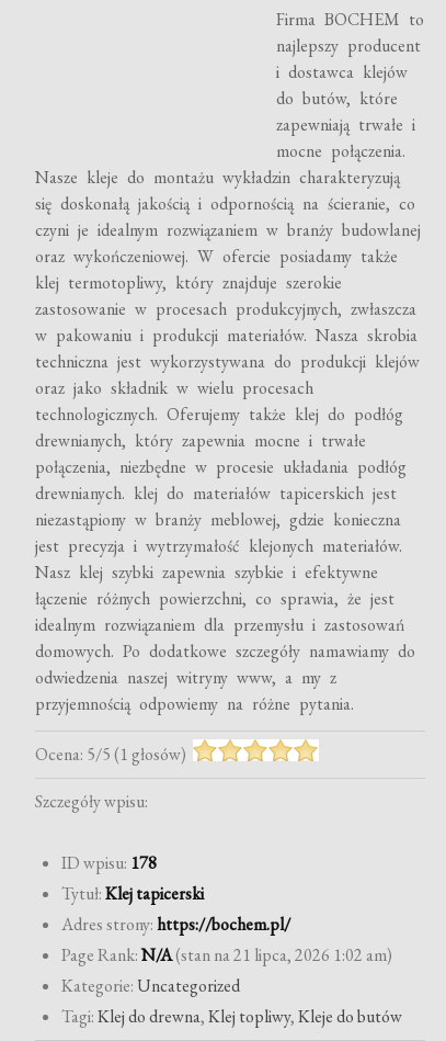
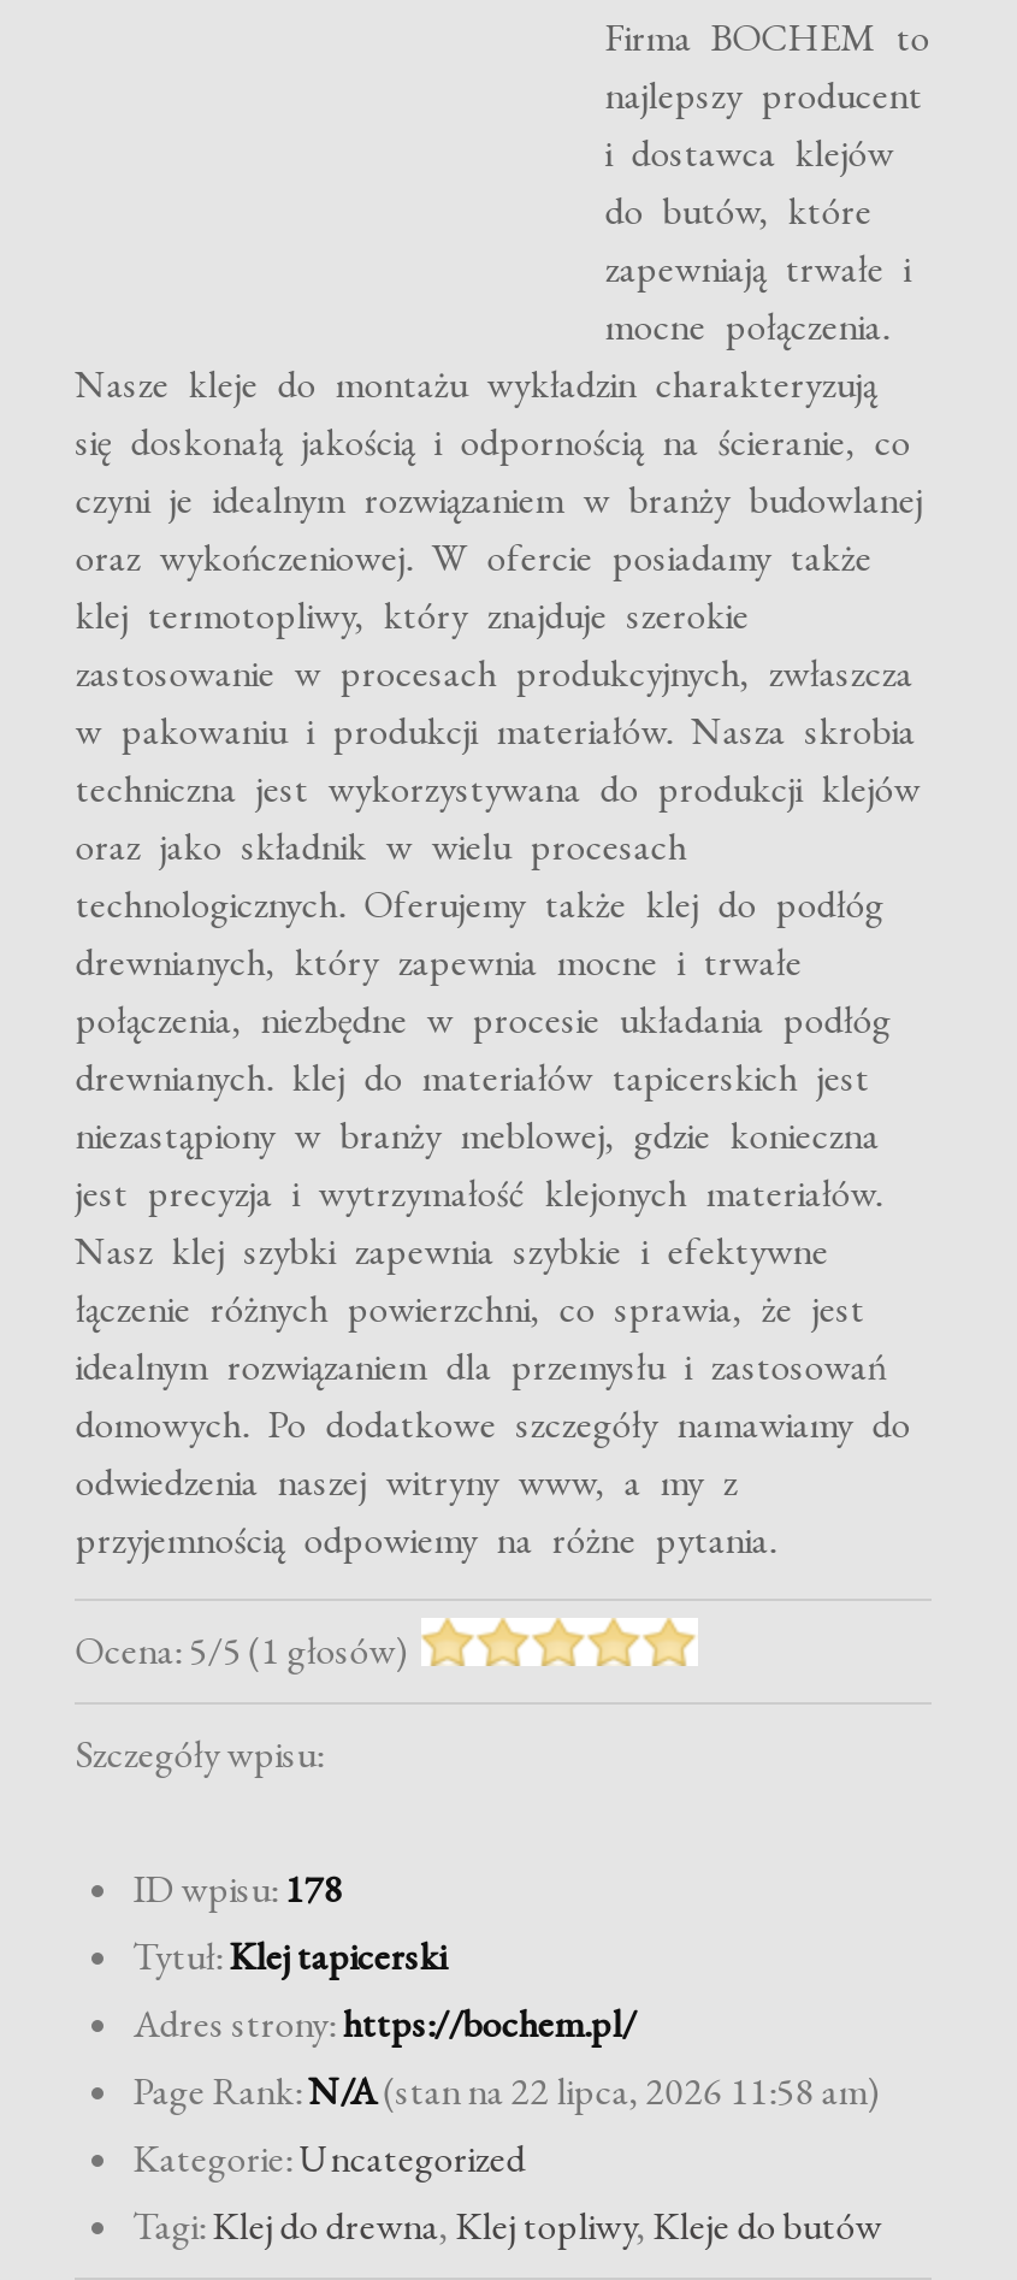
- Page Rank:N/A(stan na 21 lipca, 2026 1:02 am)
+ Page Rank:N/A(stan na 22 lipca, 2026 11:58 am)
